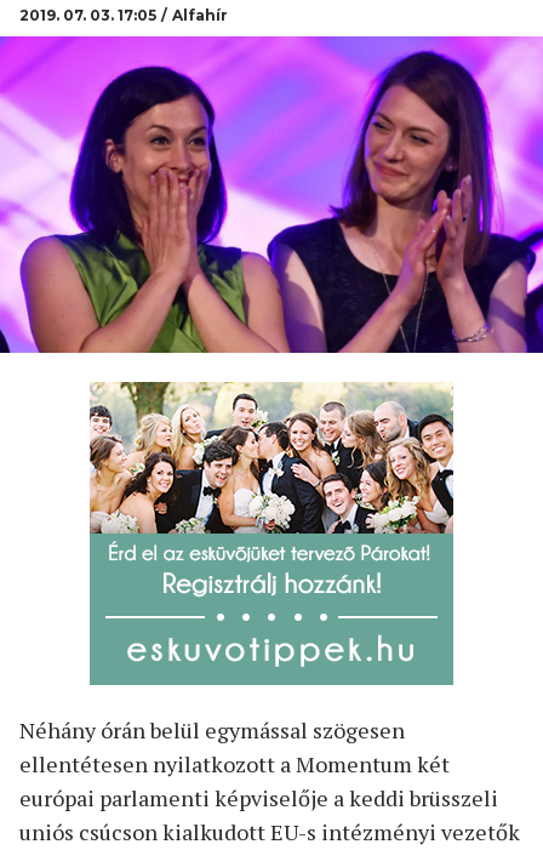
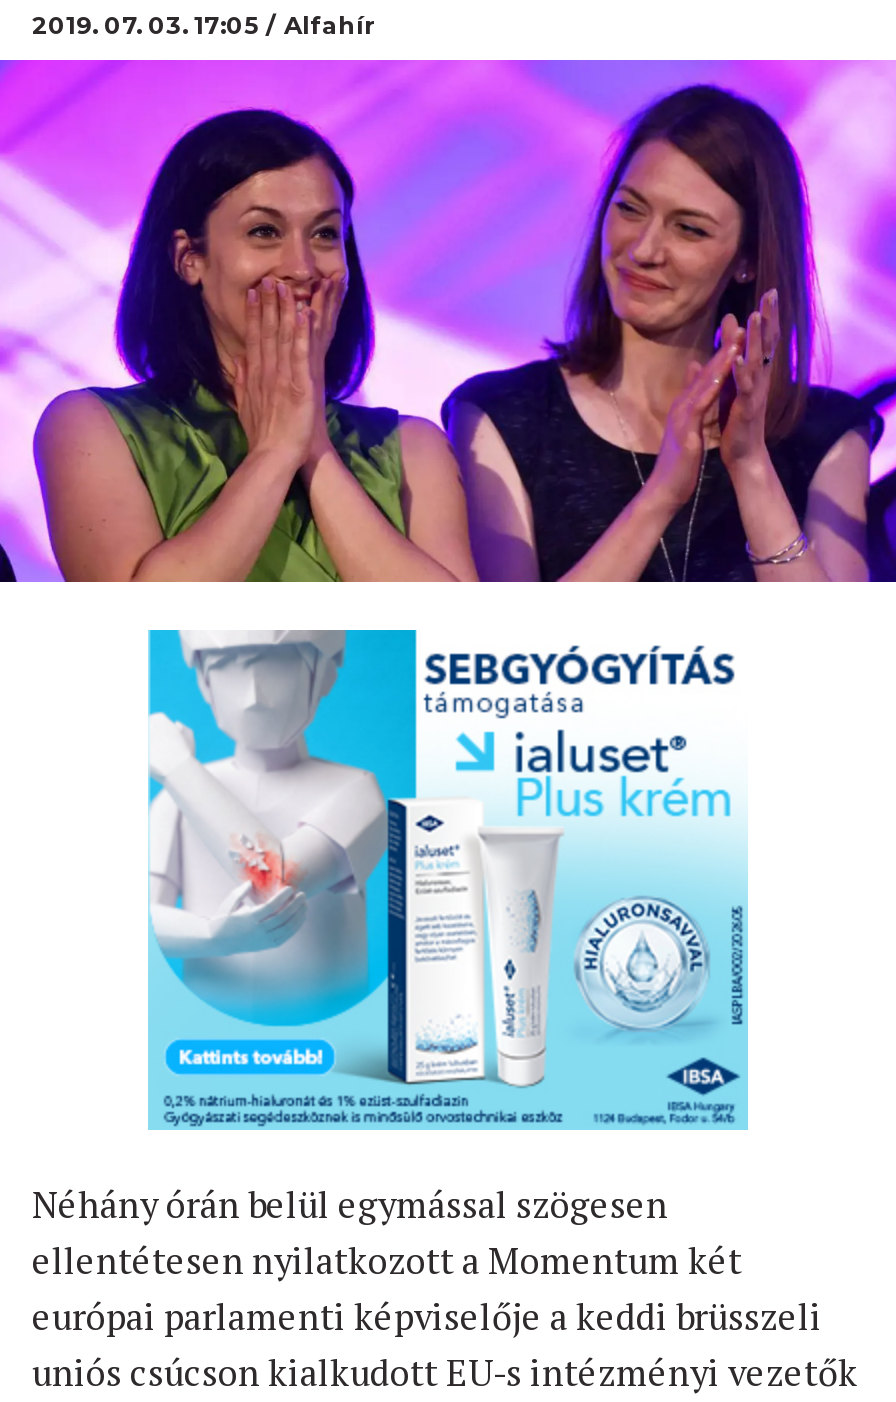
- [image]
+ [image]
